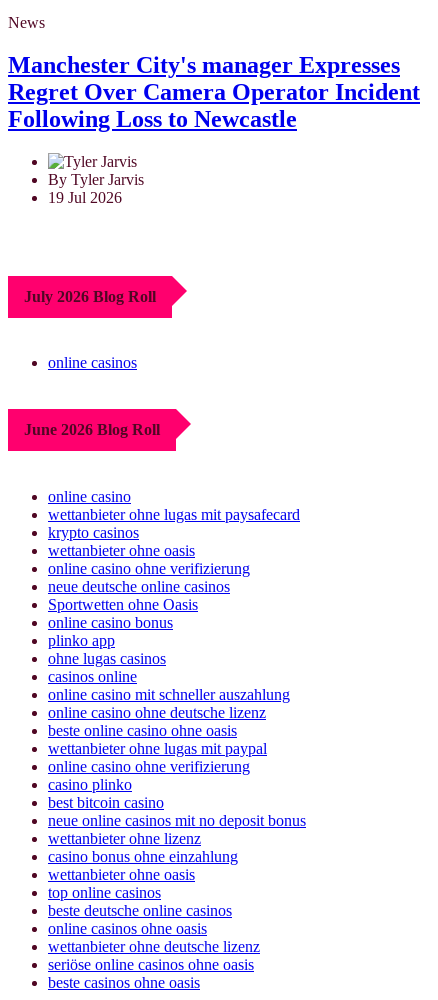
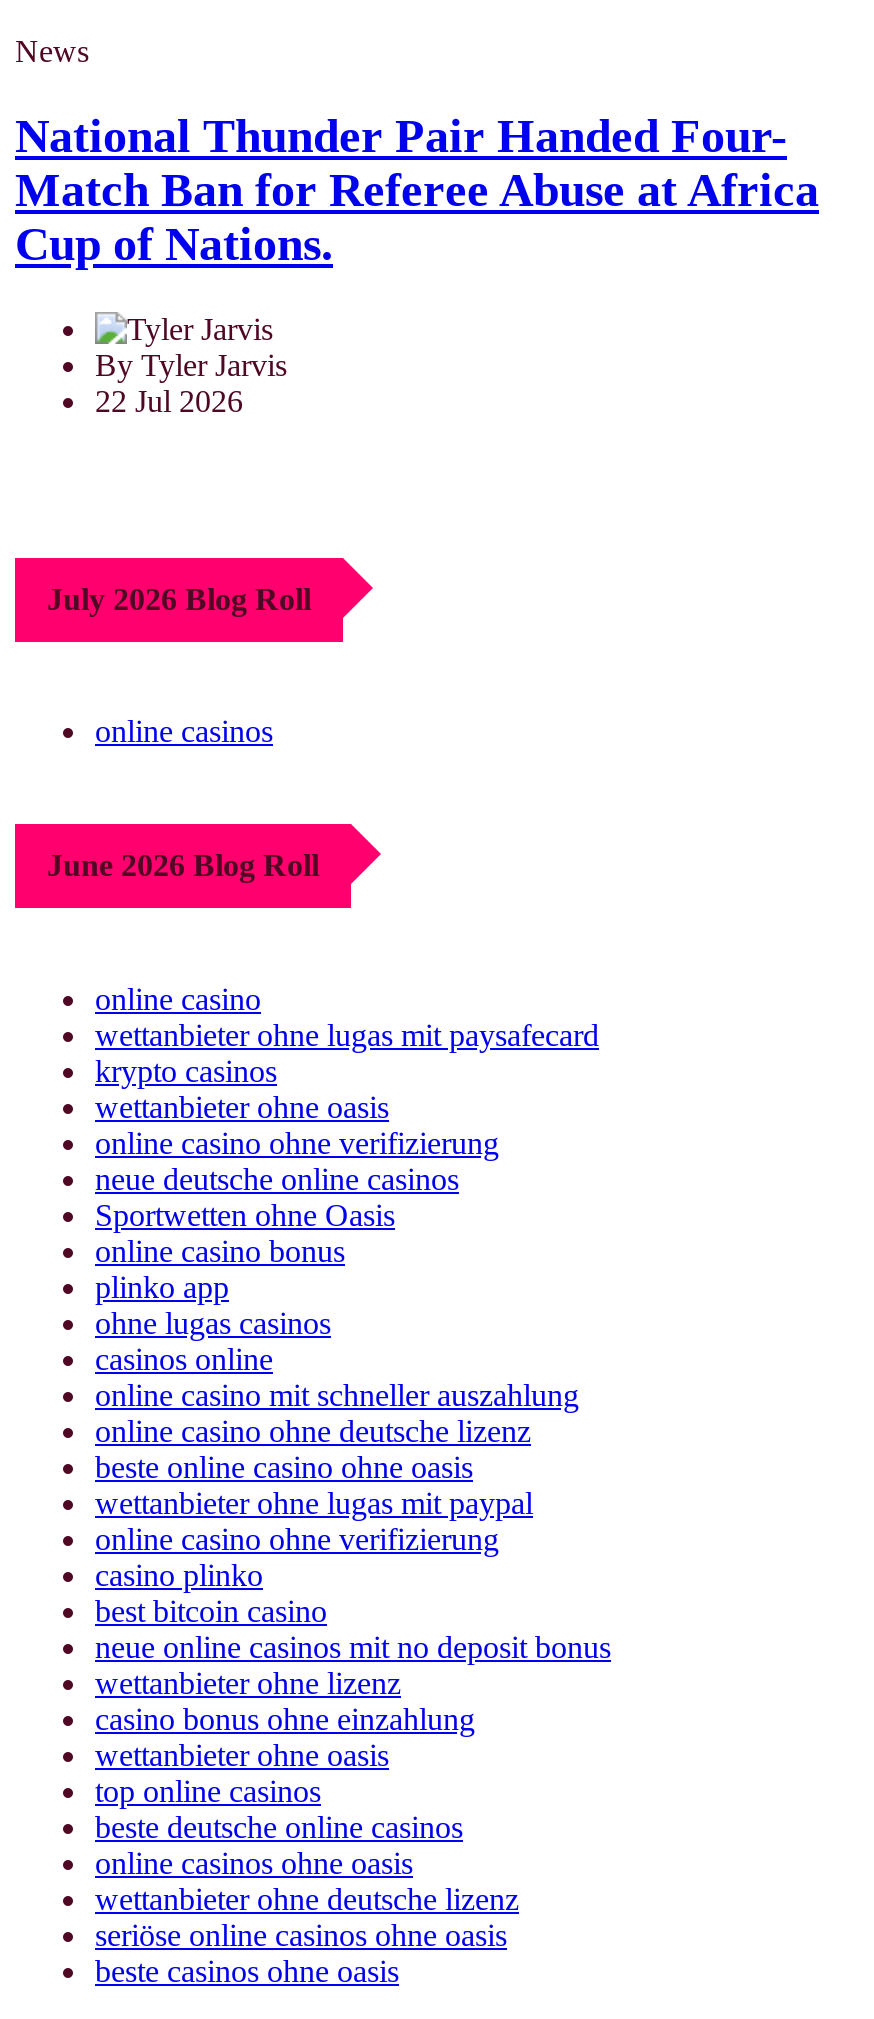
- Manchester City's manager Expresses
- Regret Over Camera Operator Incident
- Following Loss to Newcastle
+ National Thunder Pair Handed Four-
+ Match Ban for Referee Abuse at Africa
+ Cup of Nations.

- 19 Jul 2026
+ 22 Jul 2026
